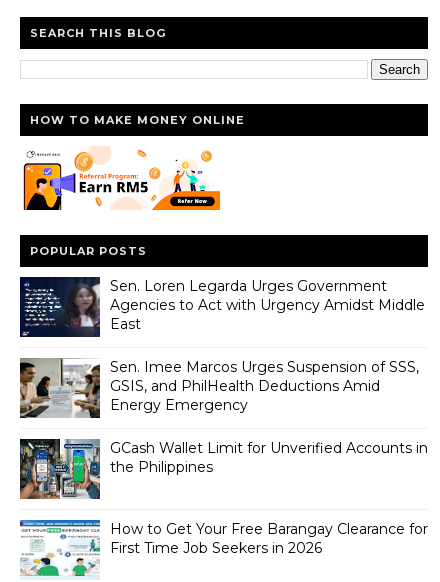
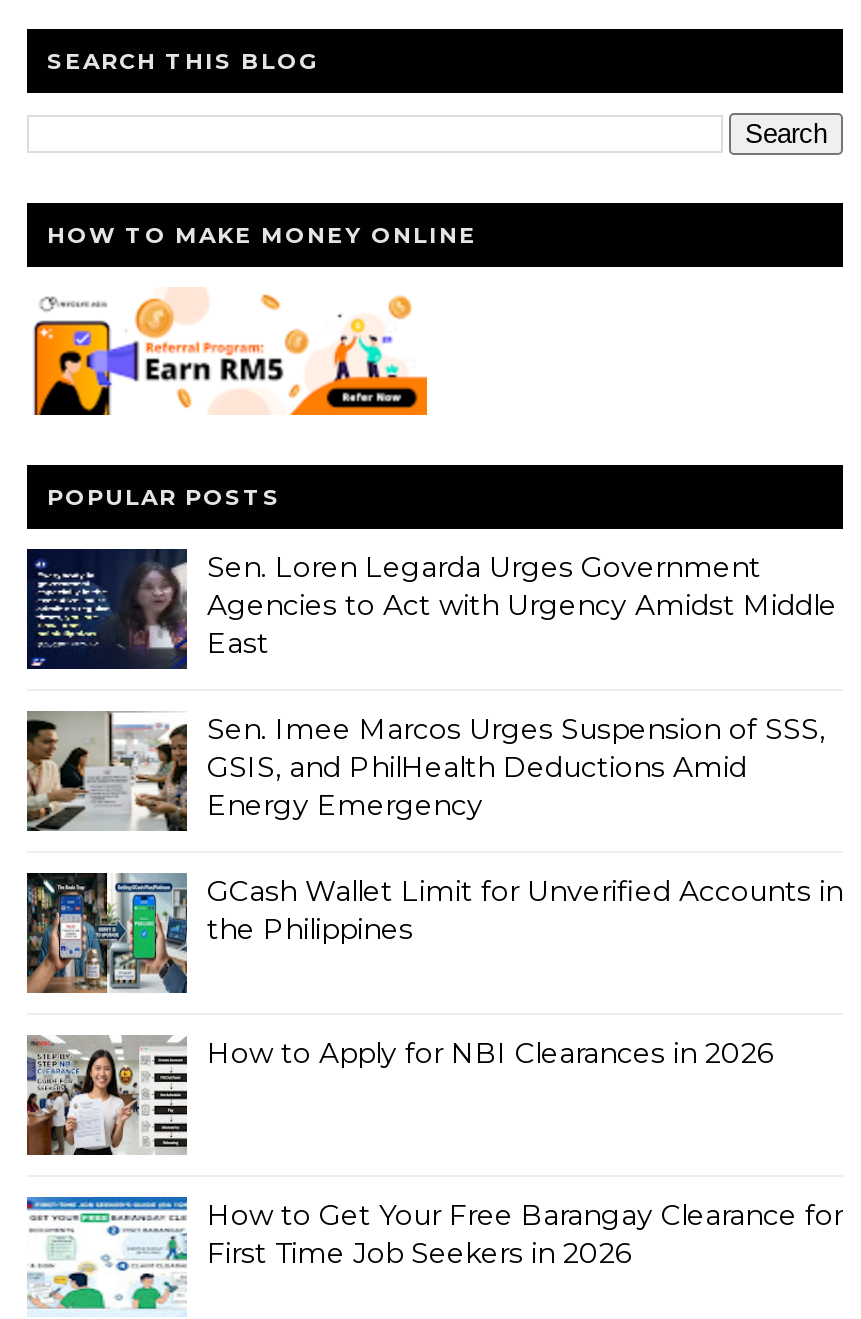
+ [image]
+ How to Apply for NBI Clearances in 2026
